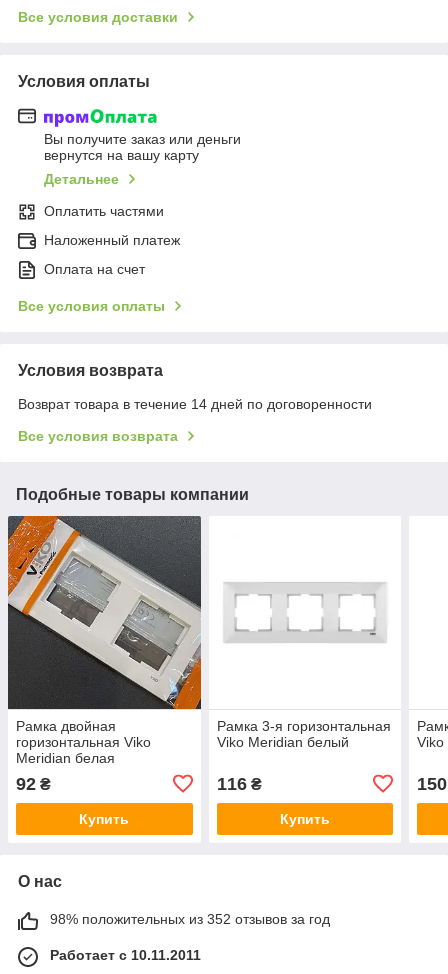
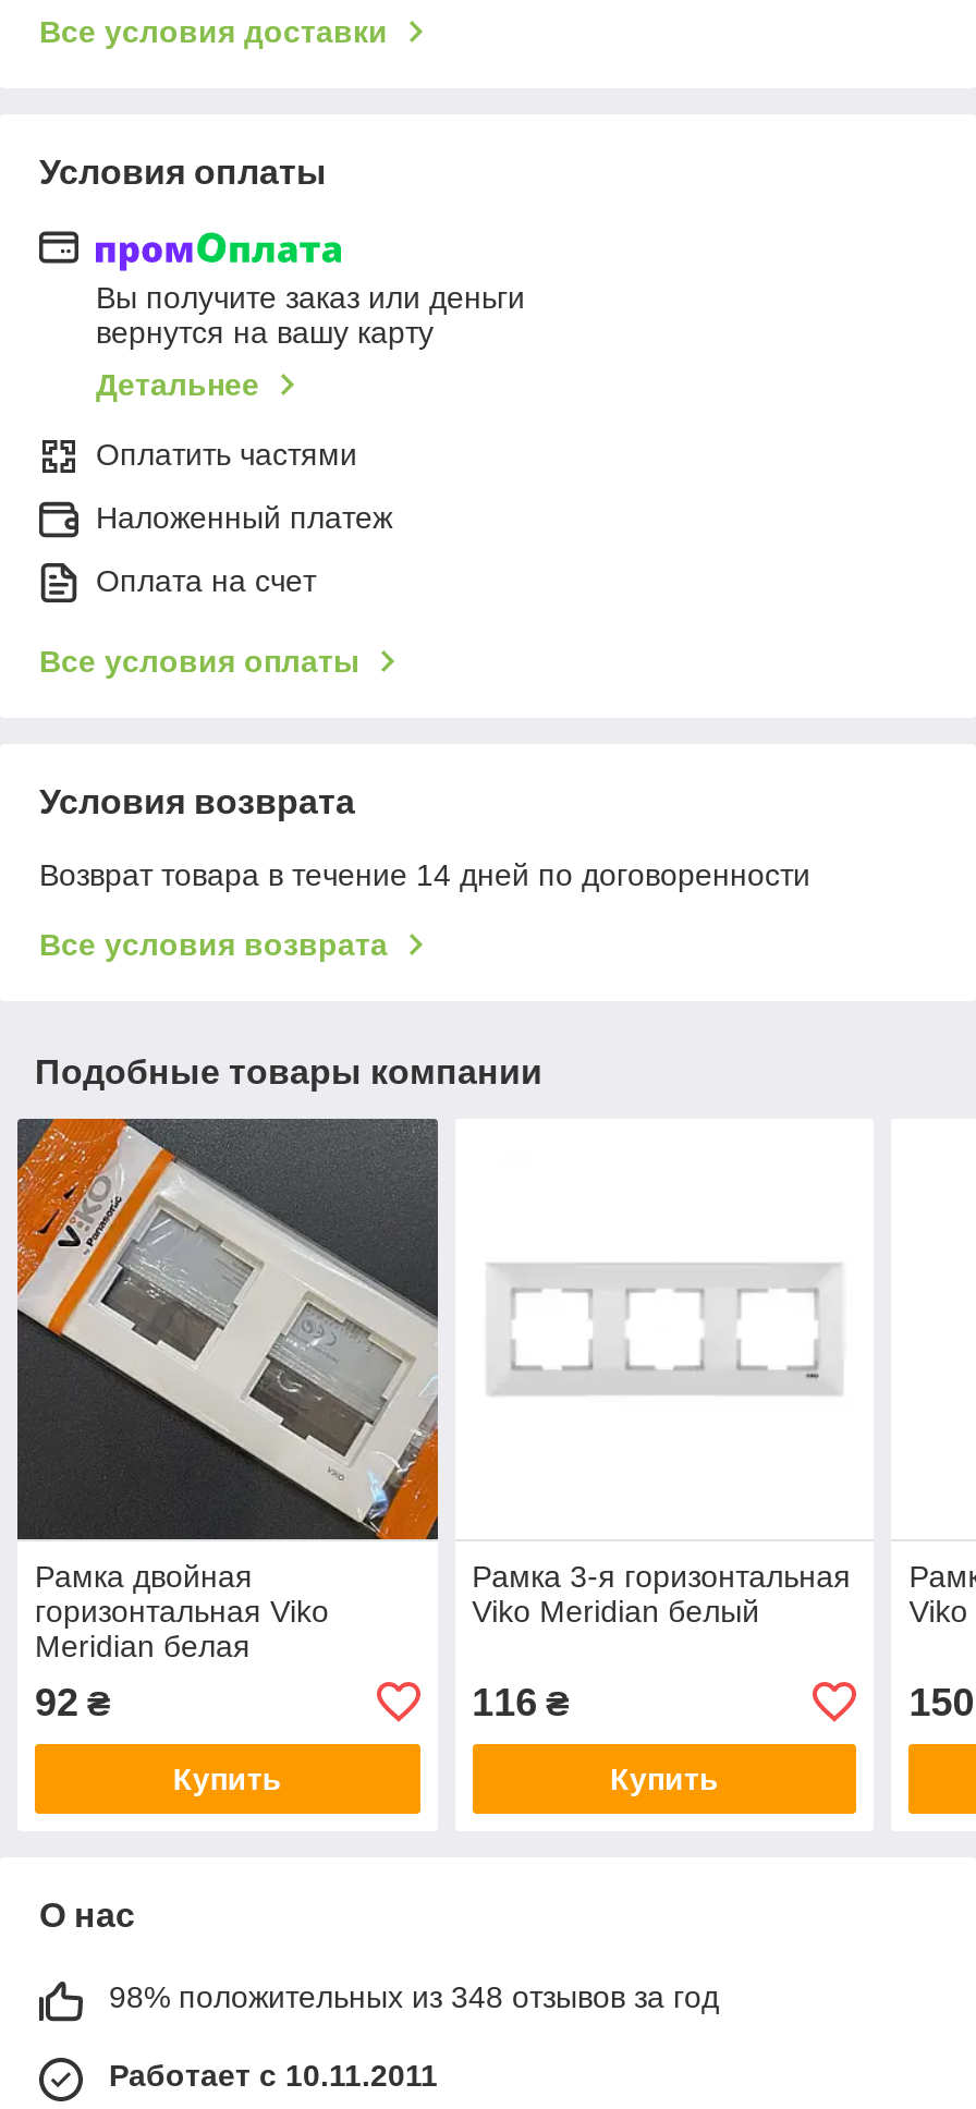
- 98% положительных из 352 отзывов за год
+ 98% положительных из 348 отзывов за год
